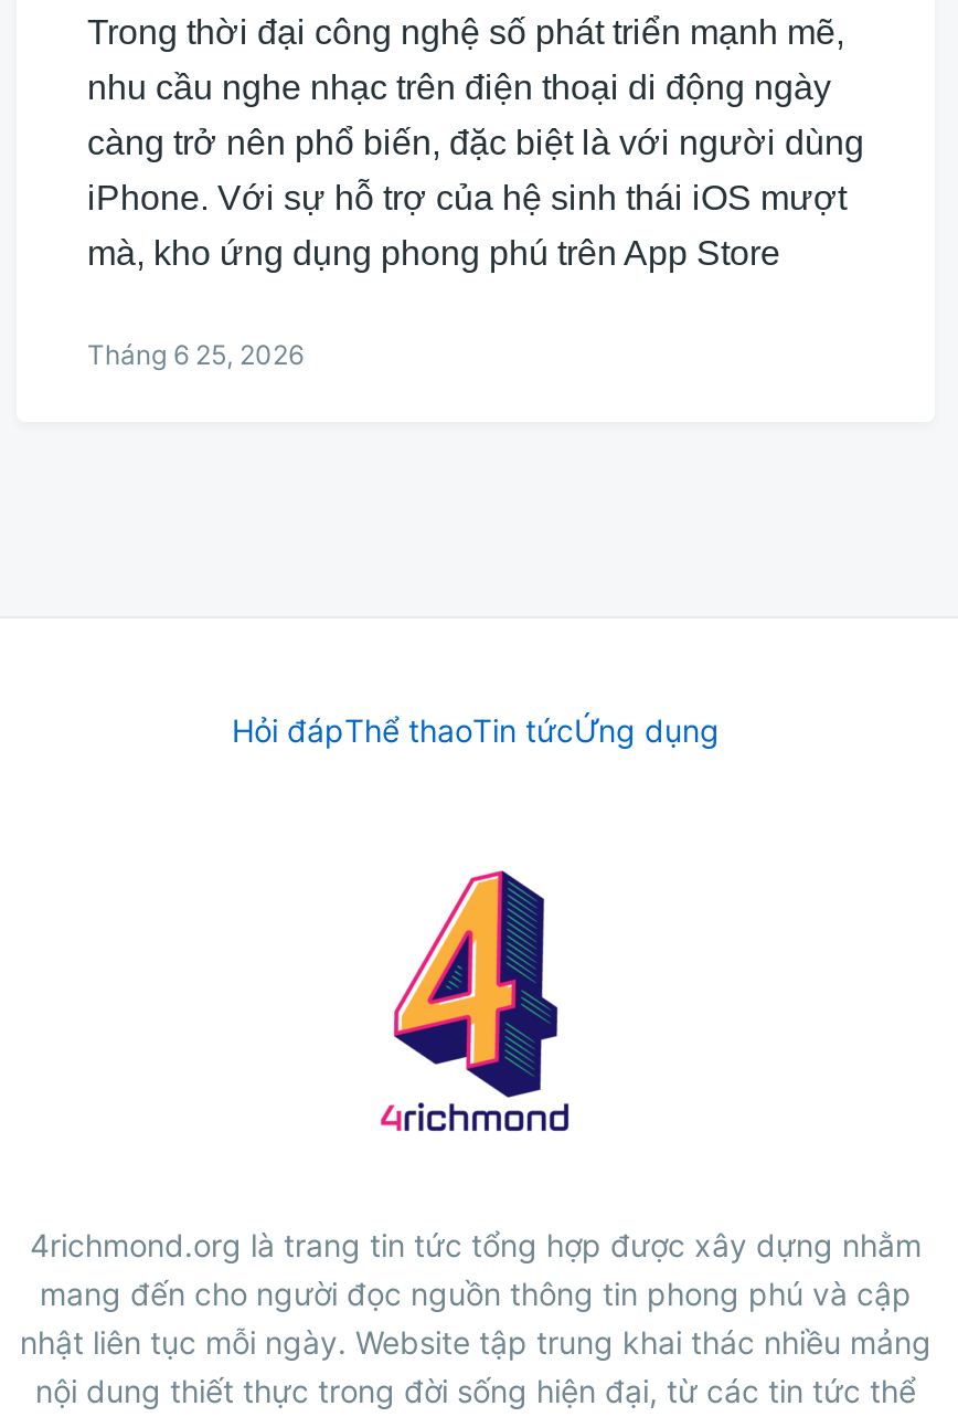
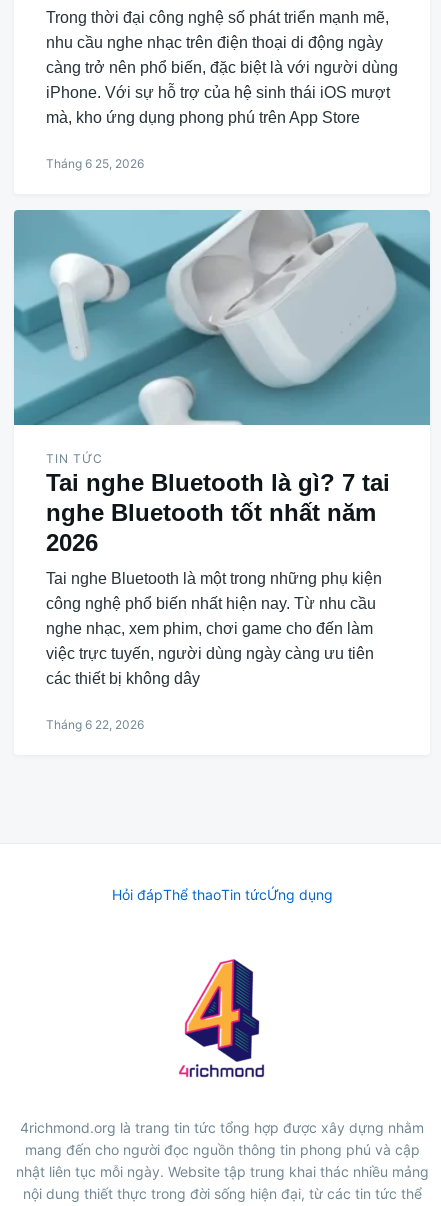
+ [image]
+ TIN TỨC
+ Tai nghe Bluetooth là gì? 7 tai
+ nghe Bluetooth tốt nhất năm
+ 2026
+ Tai nghe Bluetooth là một trong những phụ kiện
+ công nghệ phổ biến nhất hiện nay. Từ nhu cầu
+ nghe nhạc, xem phim, chơi game cho đến làm
+ việc trực tuyến, người dùng ngày càng ưu tiên
+ các thiết bị không dây
+ Tháng 6 22, 2026
